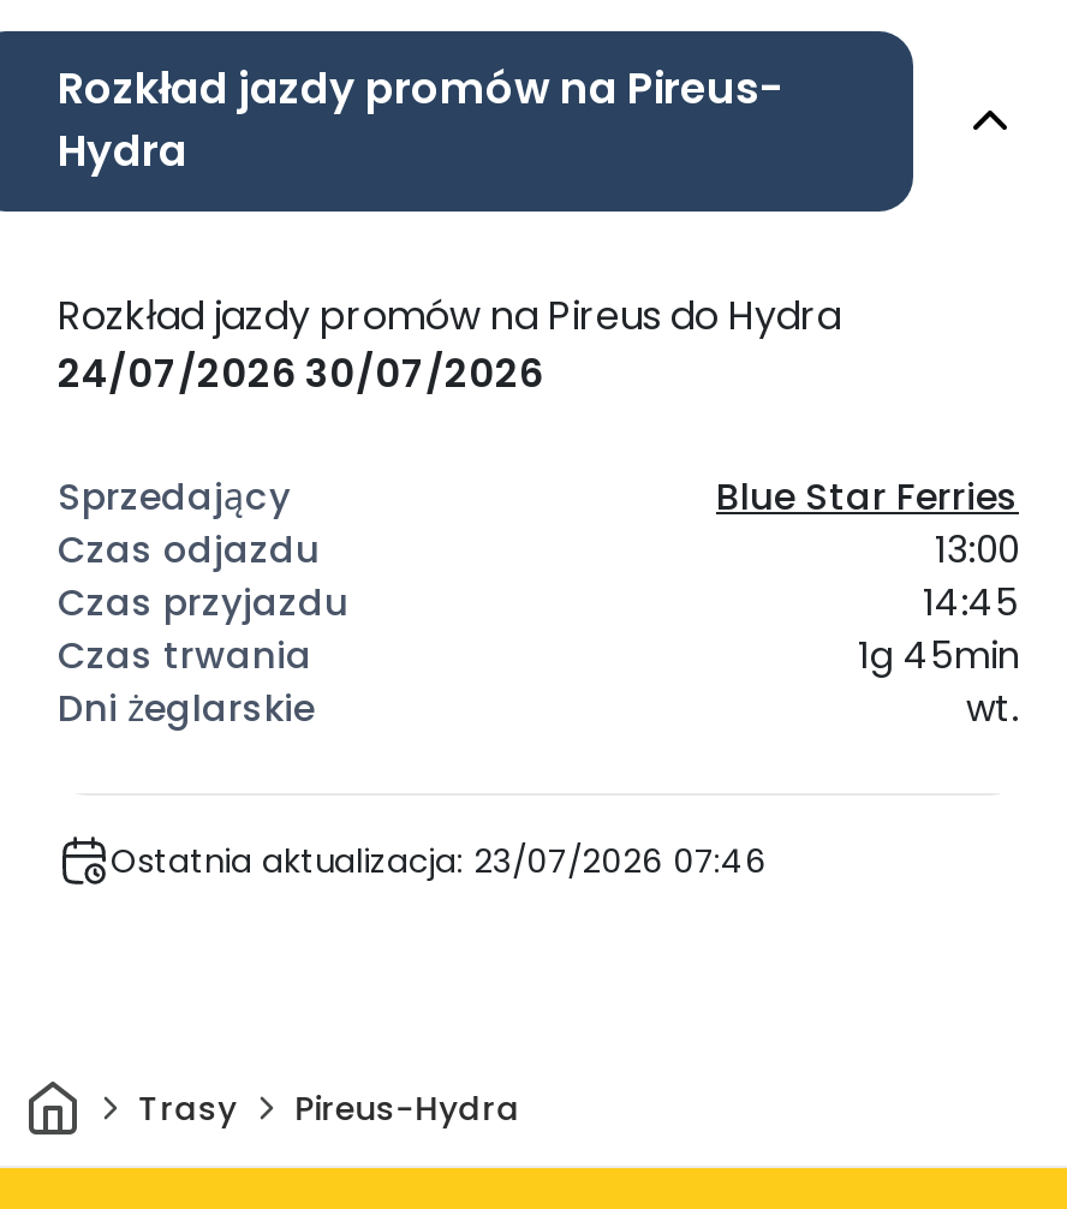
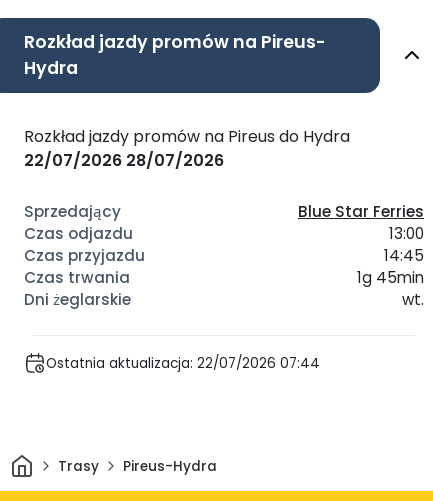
- 24/07/2026 30/07/2026
+ 22/07/2026 28/07/2026

- Ostatnia aktualizacja: 23/07/2026 07:46
+ Ostatnia aktualizacja: 22/07/2026 07:44
